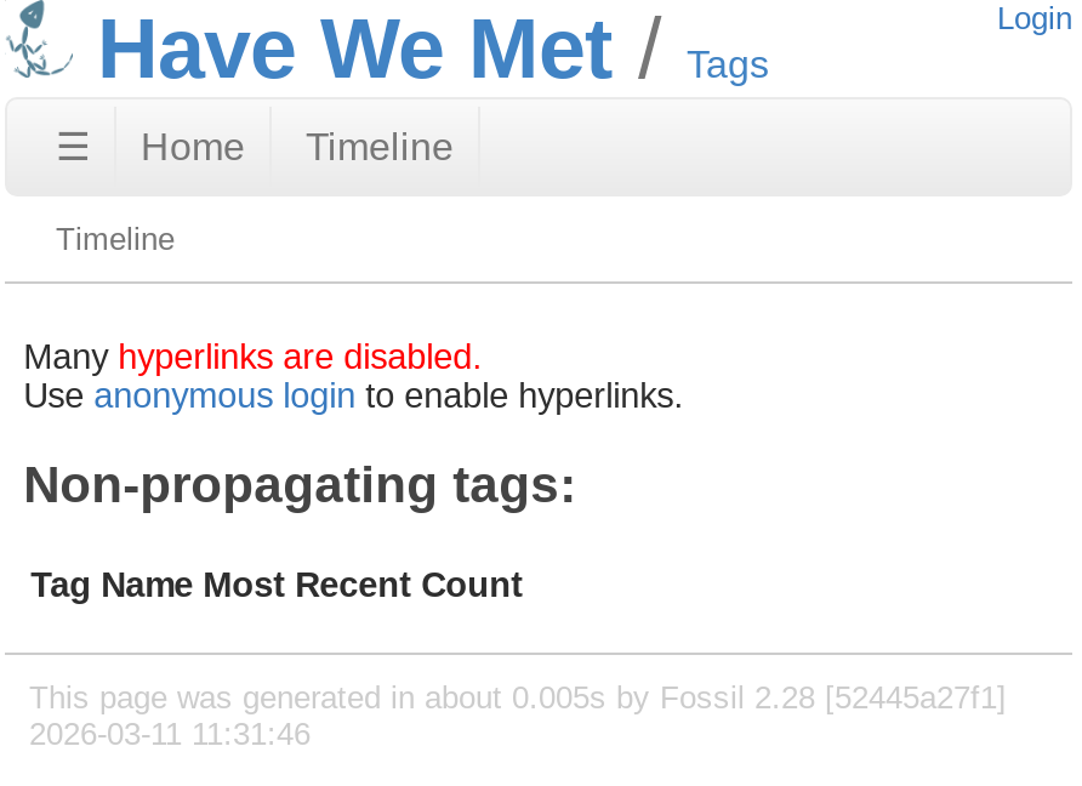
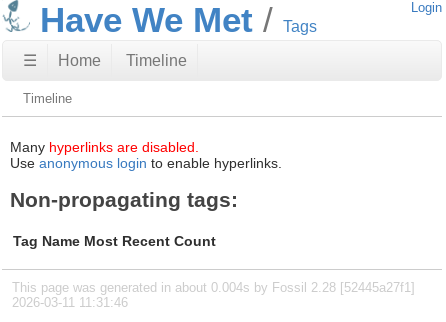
- This page was generated in about 0.005s by Fossil 2.28 [52445a27f1]
+ This page was generated in about 0.004s by Fossil 2.28 [52445a27f1]
